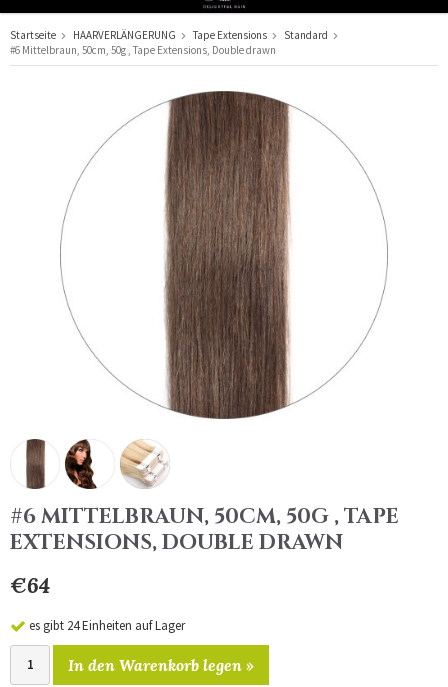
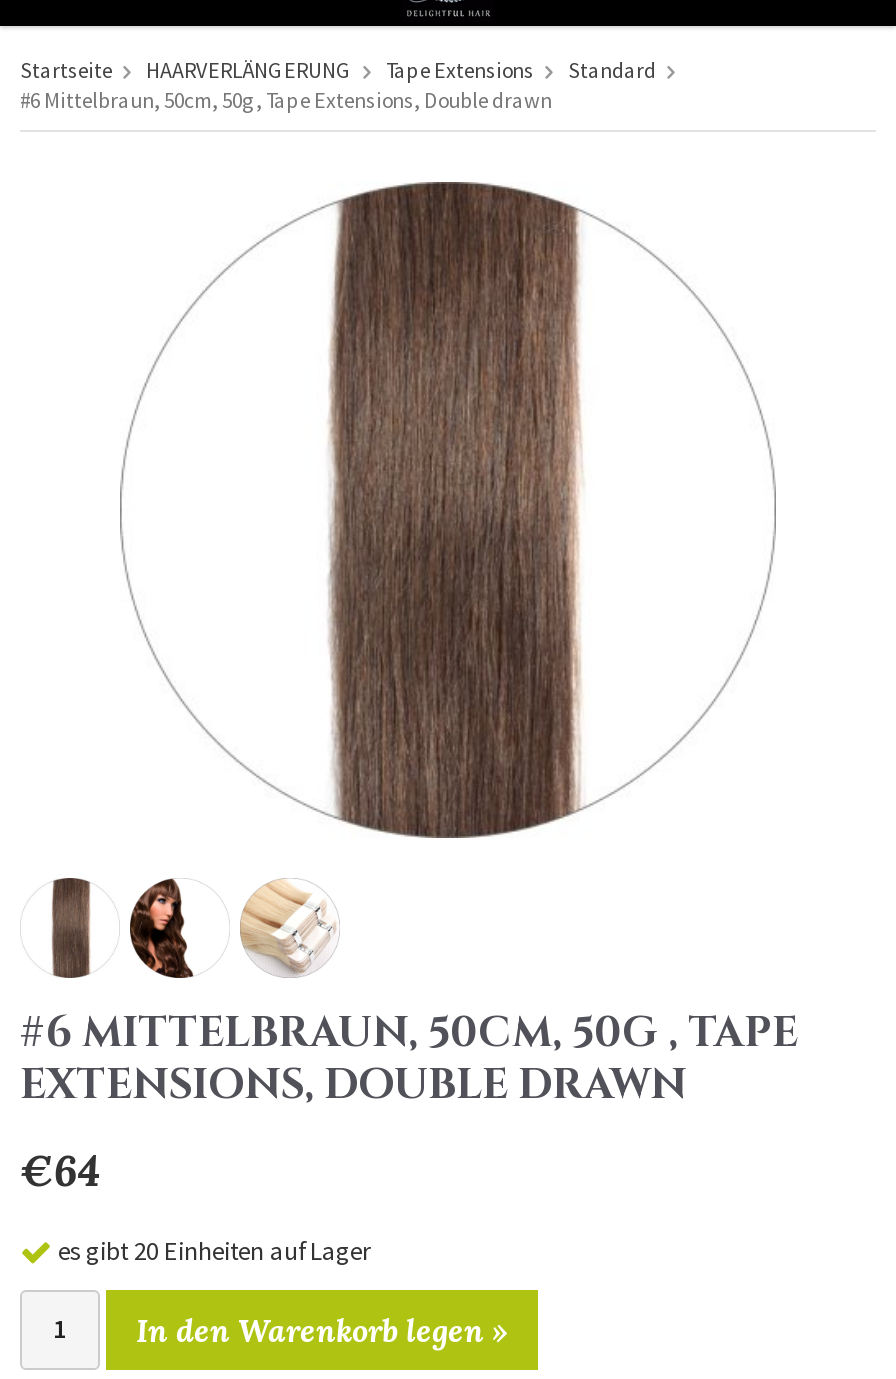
- es gibt 24 Einheiten auf Lager
+ es gibt 20 Einheiten auf Lager
